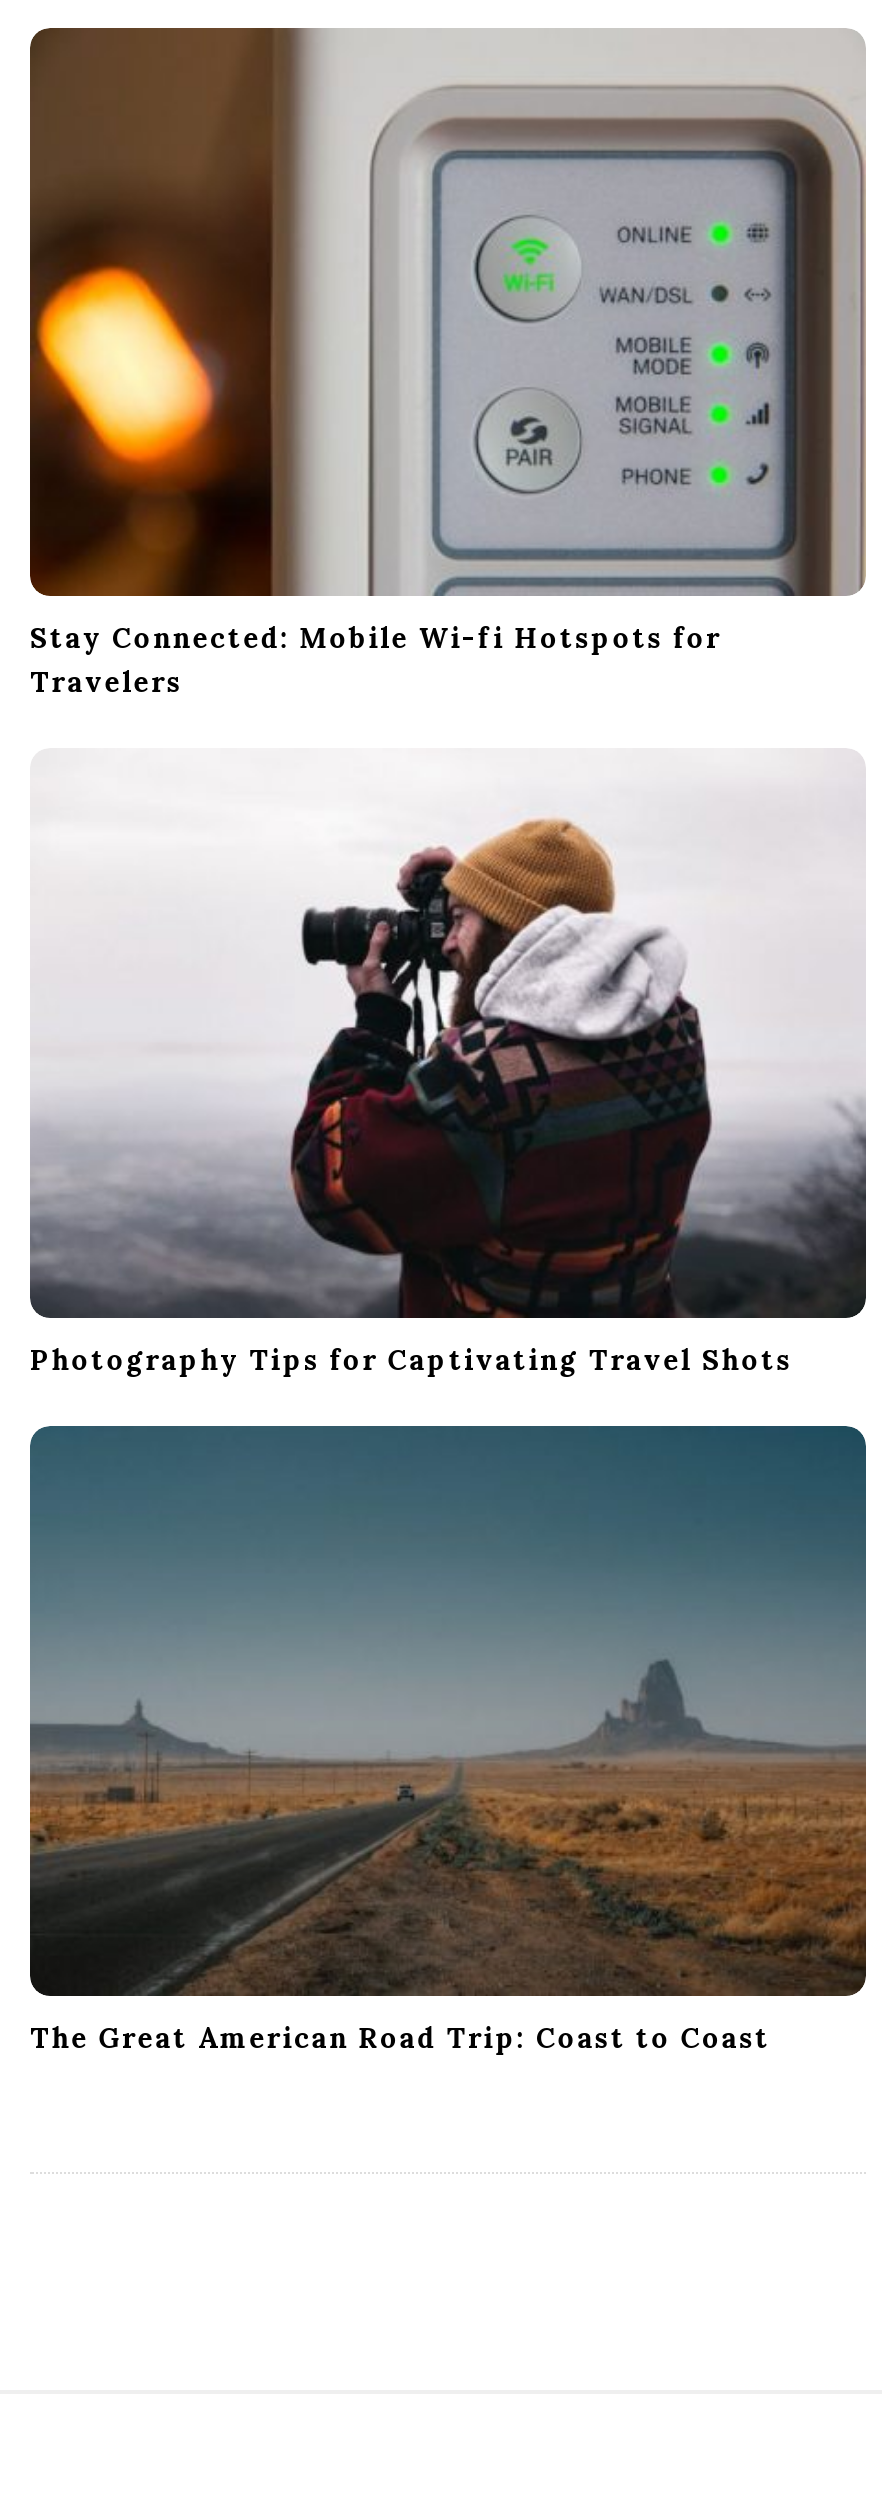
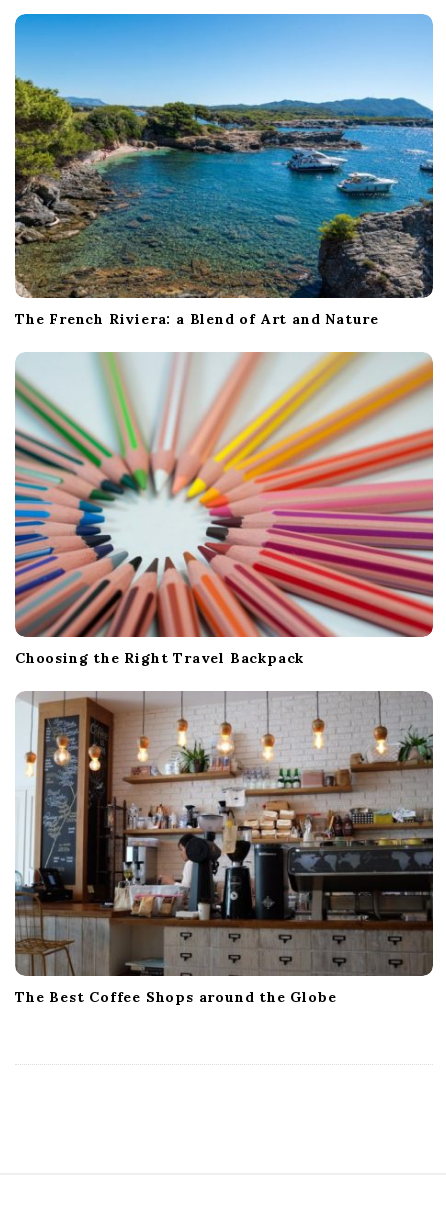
- [image]
- Stay Connected: Mobile Wi-fi Hotspots for
- Travelers
+ [image]
+ The French Riviera: a Blend of Art and Nature

- [image]
- Photography Tips for Captivating Travel Shots
+ [image]
+ Choosing the Right Travel Backpack

- [image]
- The Great American Road Trip: Coast to Coast
+ [image]
+ The Best Coffee Shops around the Globe
